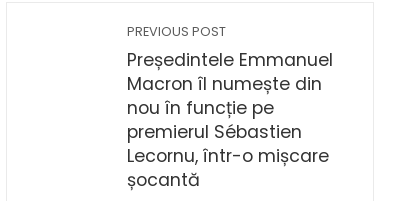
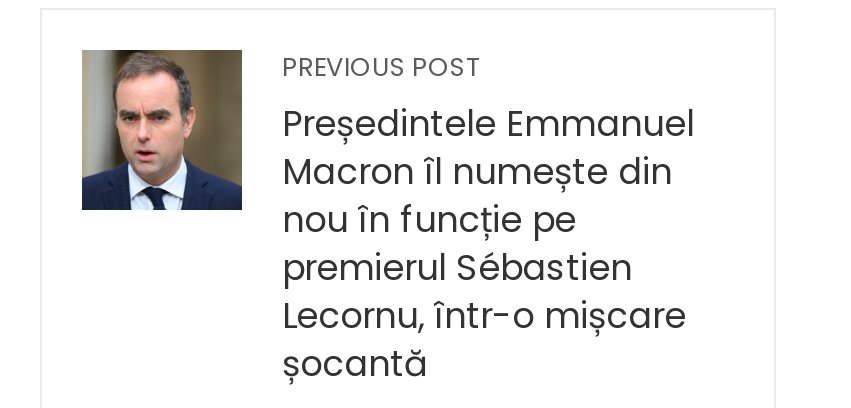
+ [image]
